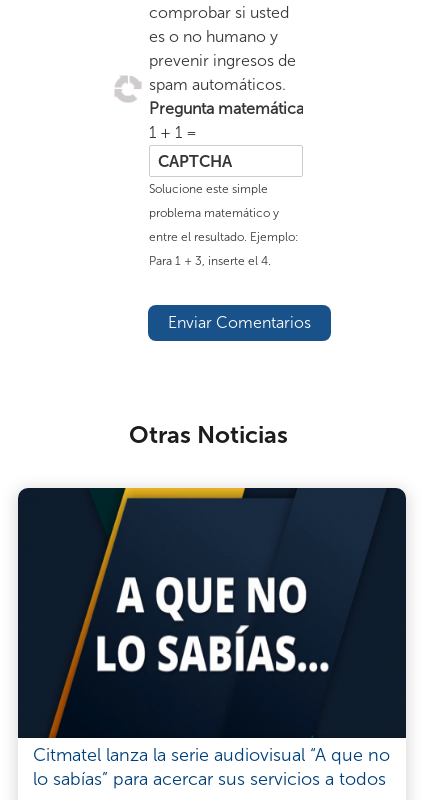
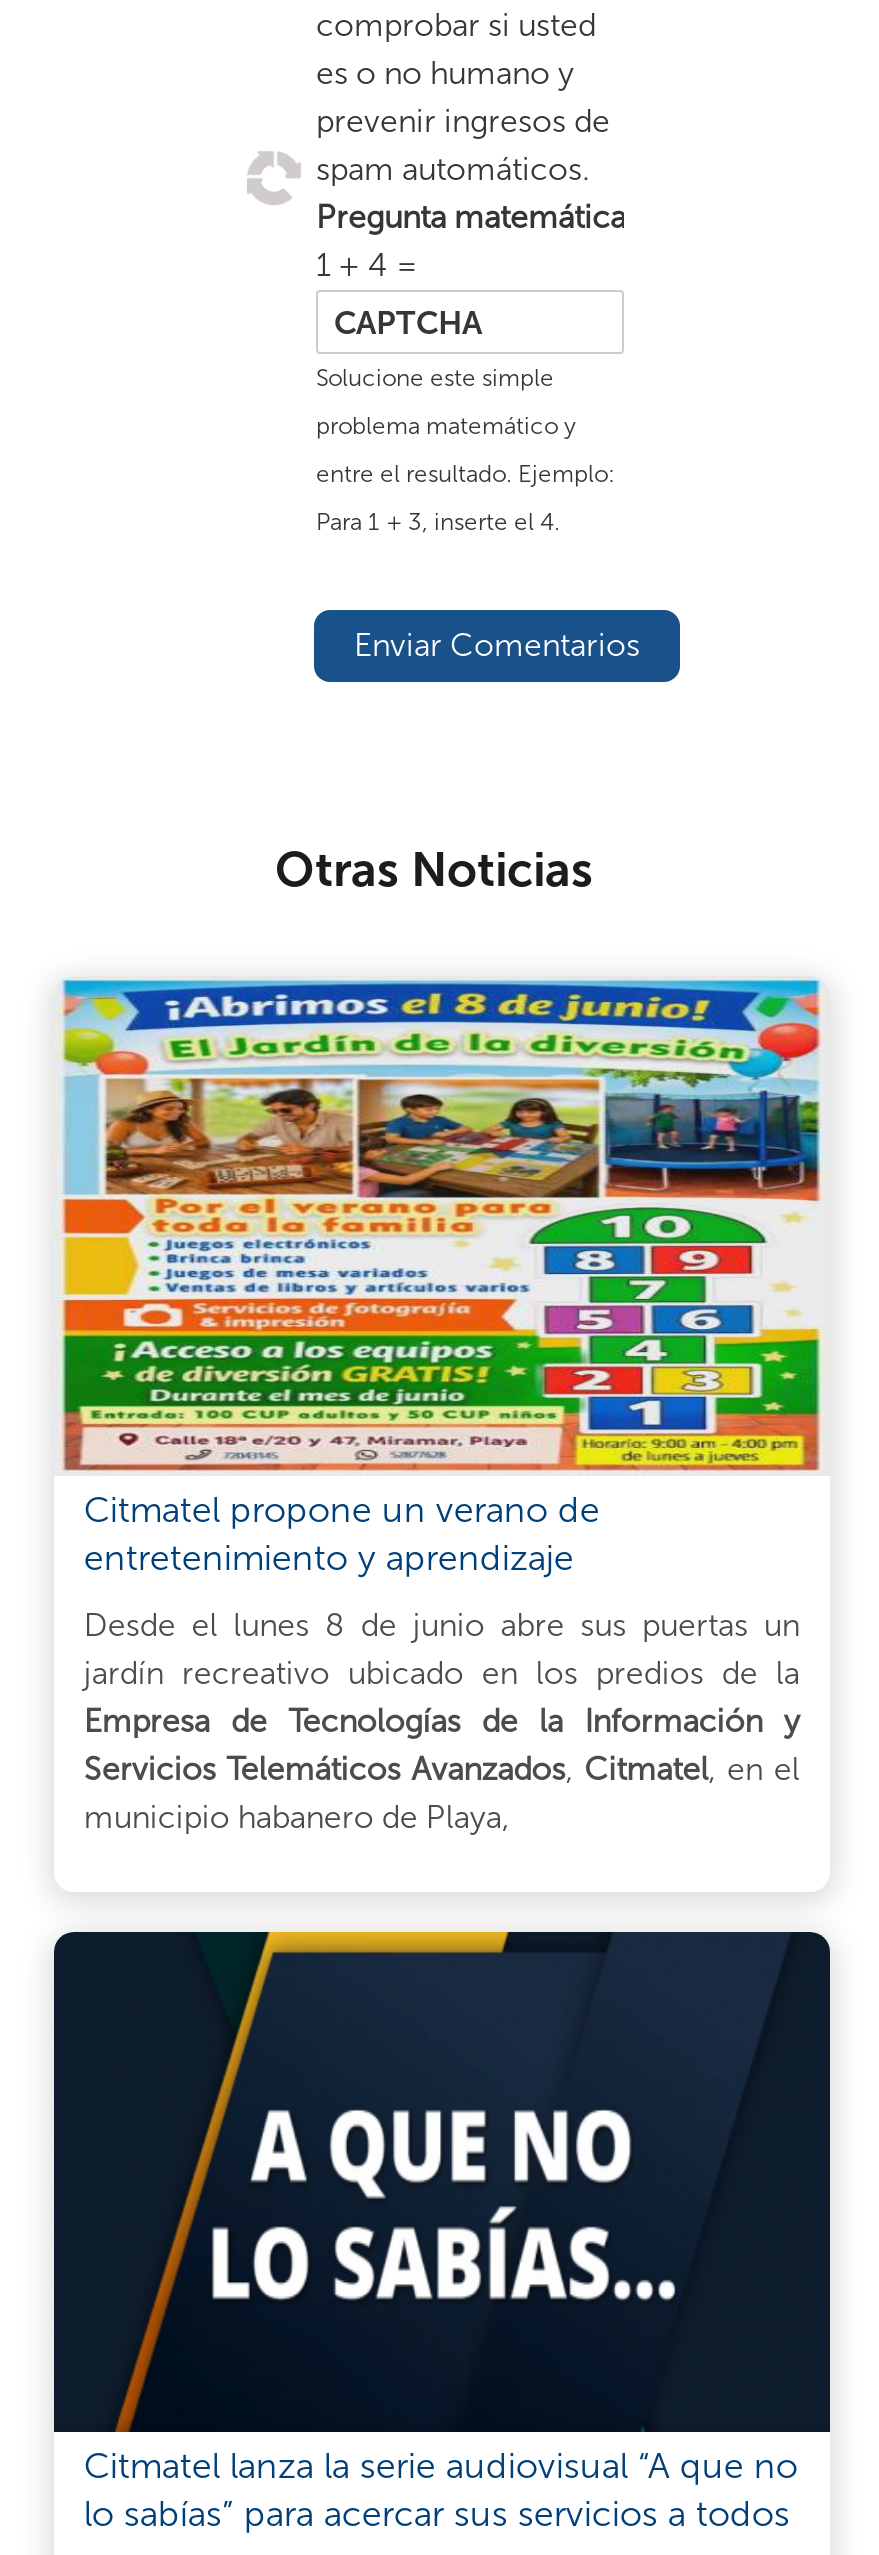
- 1 + 1 =
+ 1 + 4 =

+ [image]
+ Citmatel propone un verano de
+ entretenimiento y aprendizaje
+ Desde el lunes 8 de junio abre sus puertas un
+ jardín recreativo ubicado en los predios de la
+ Empresa de Tecnologías de la Información y
+ Servicios Telemáticos Avanzados, Citmatel, en el
+ municipio habanero de Playa,
